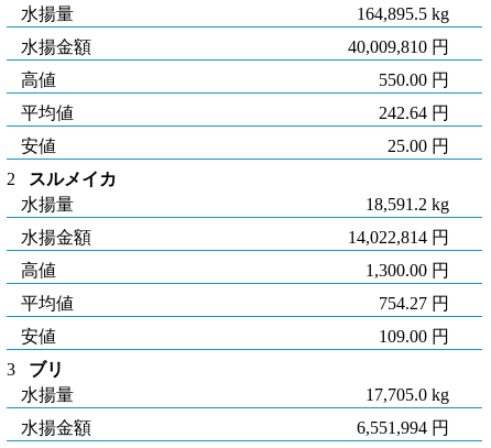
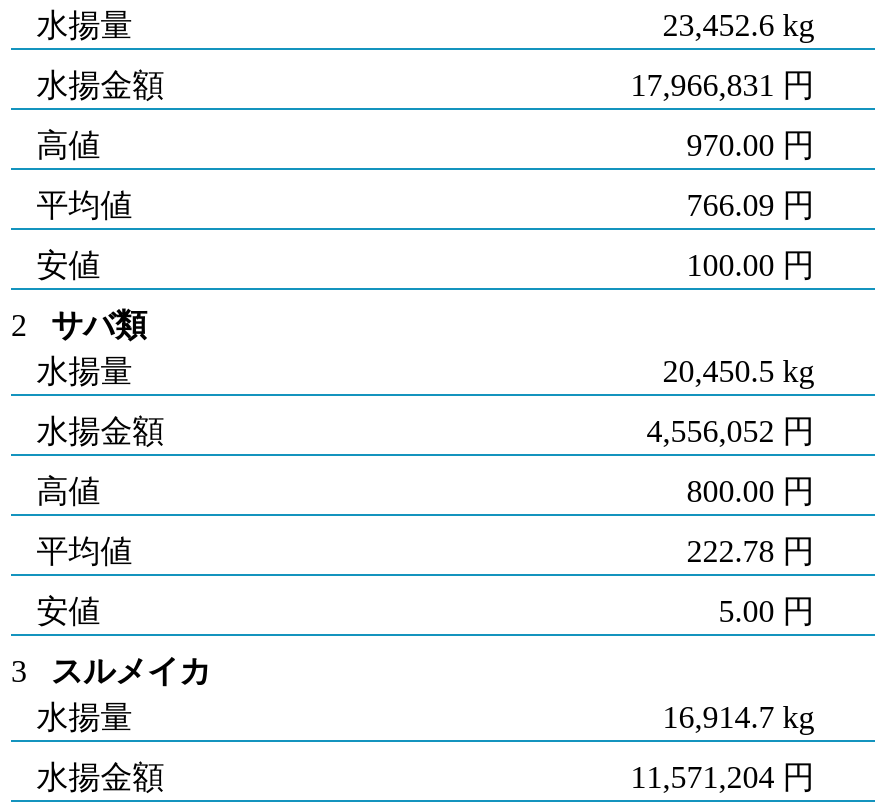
- 164,895.5 kg
+ 23,452.6 kg

- 40,009,810 円
+ 17,966,831 円

- 550.00 円
+ 970.00 円

- 242.64 円
+ 766.09 円

- 25.00 円
+ 100.00 円

- 2 スルメイカ
+ 2 サバ類

- 18,591.2 kg
+ 20,450.5 kg

- 14,022,814 円
+ 4,556,052 円

- 1,300.00 円
+ 800.00 円

- 754.27 円
+ 222.78 円

- 109.00 円
+ 5.00 円

- 3 ブリ
+ 3 スルメイカ

- 17,705.0 kg
+ 16,914.7 kg

- 6,551,994 円
+ 11,571,204 円
